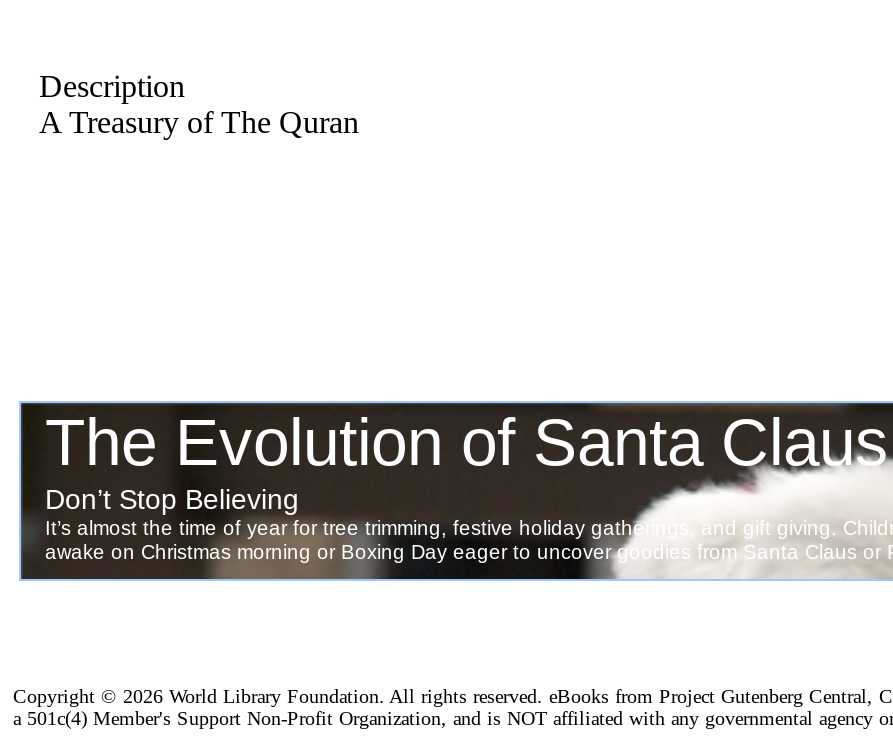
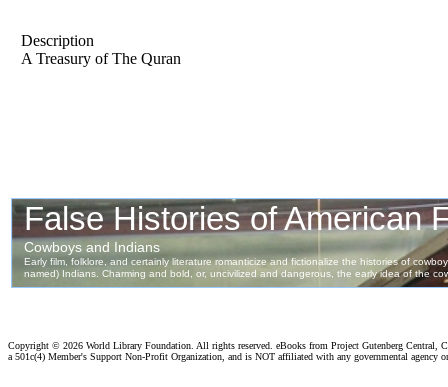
- [image]
+ [image]
